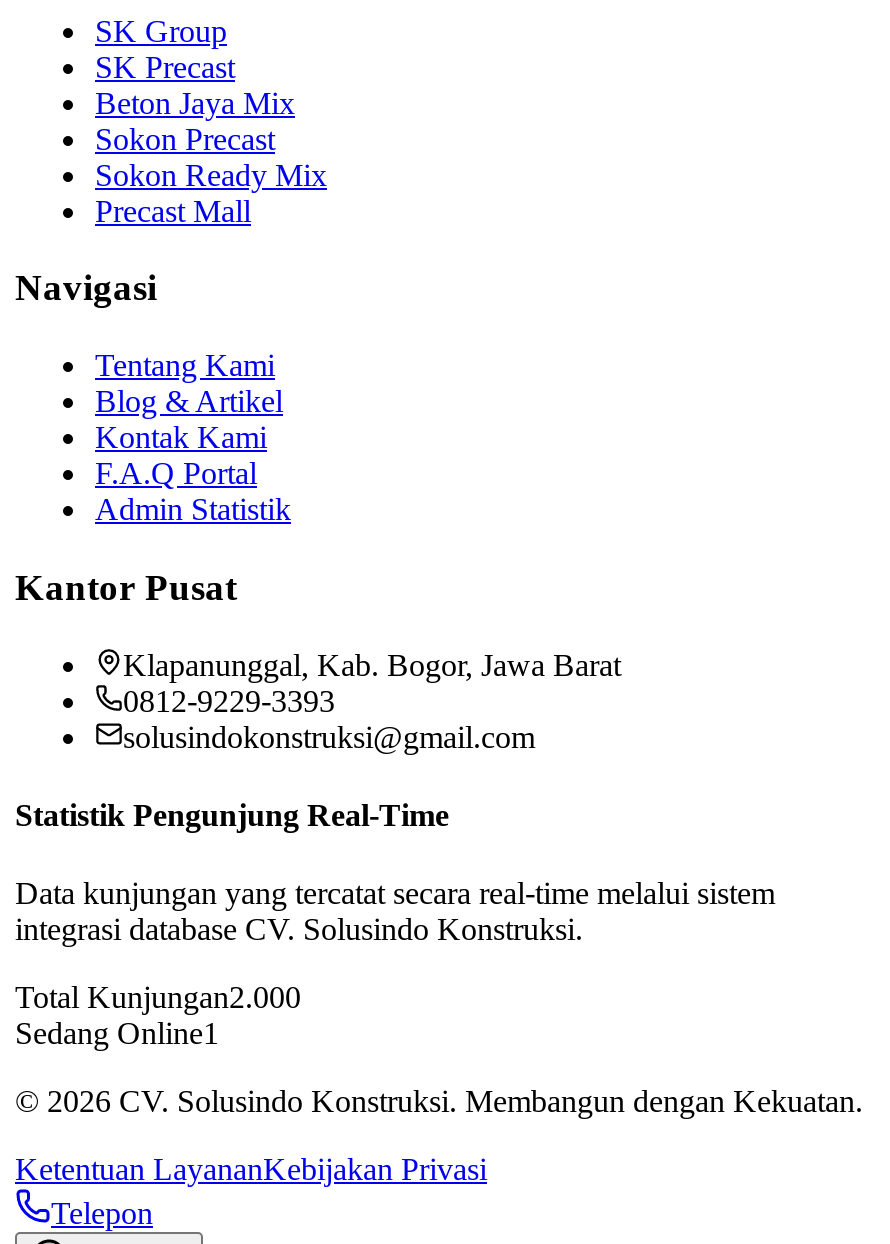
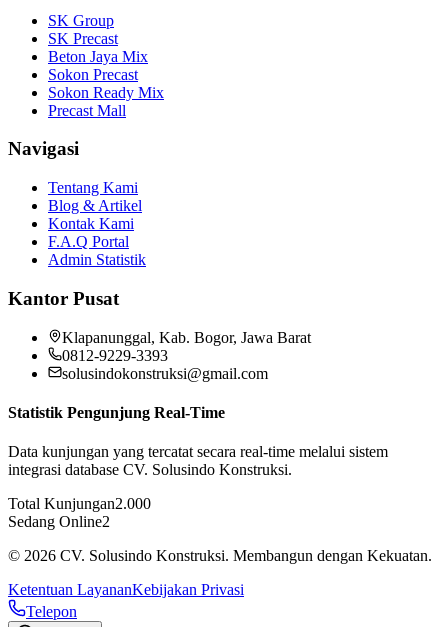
- Sedang Online1
+ Sedang Online2
